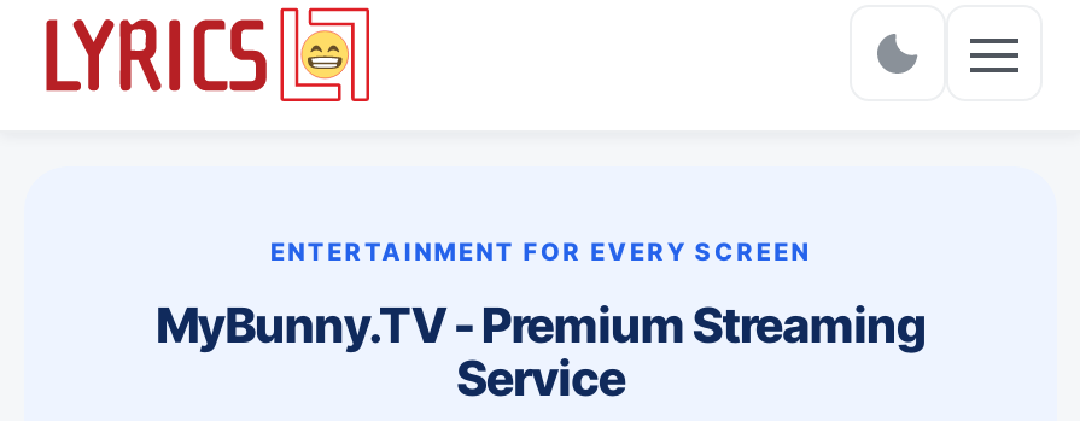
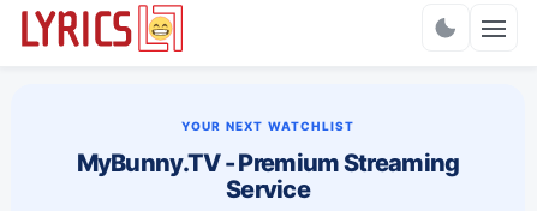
- ENTERTAINMENT FOR EVERY SCREEN
+ YOUR NEXT WATCHLIST
